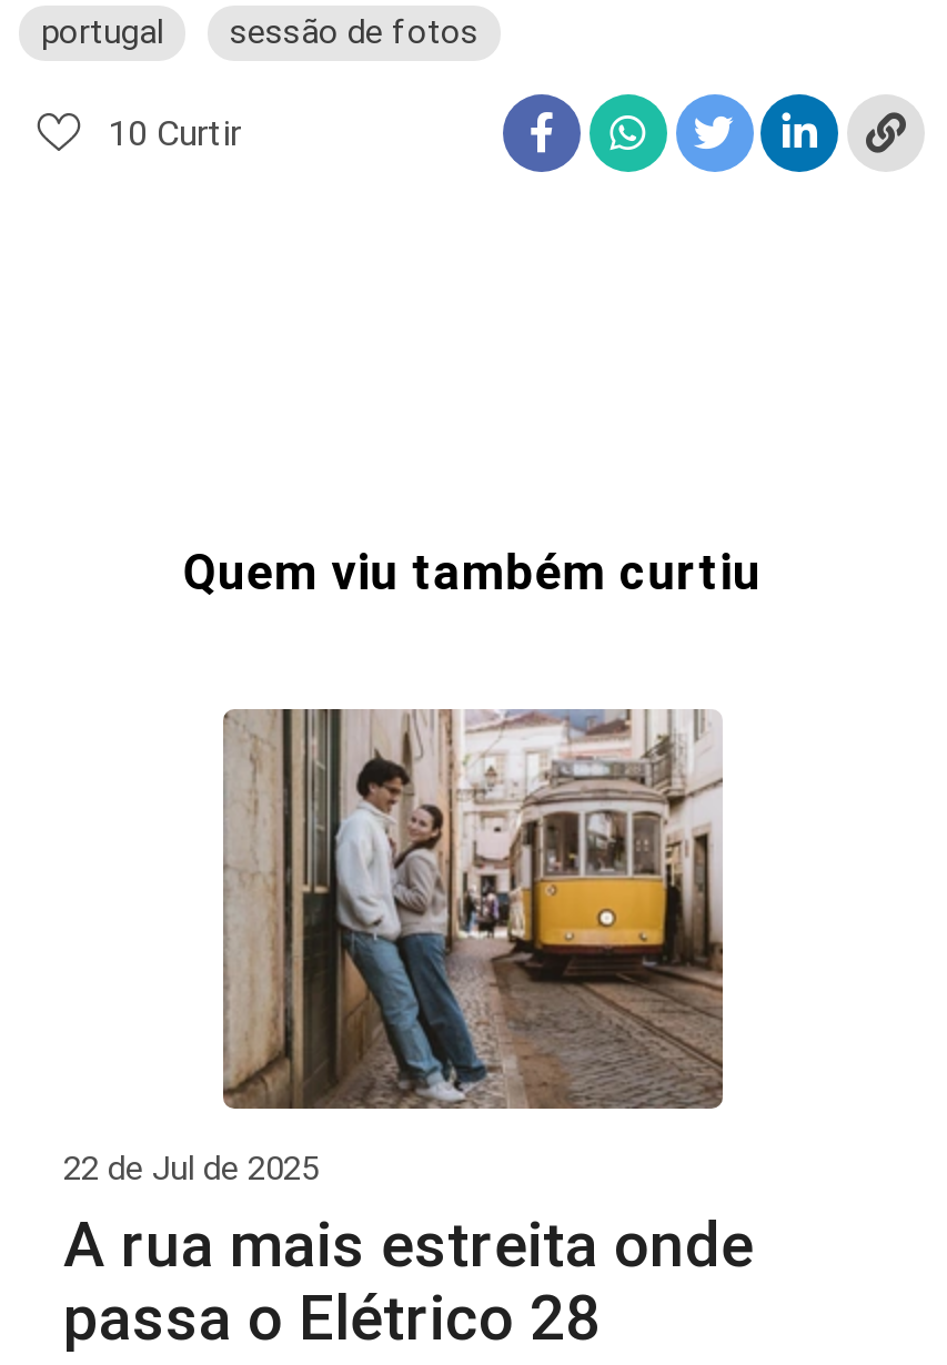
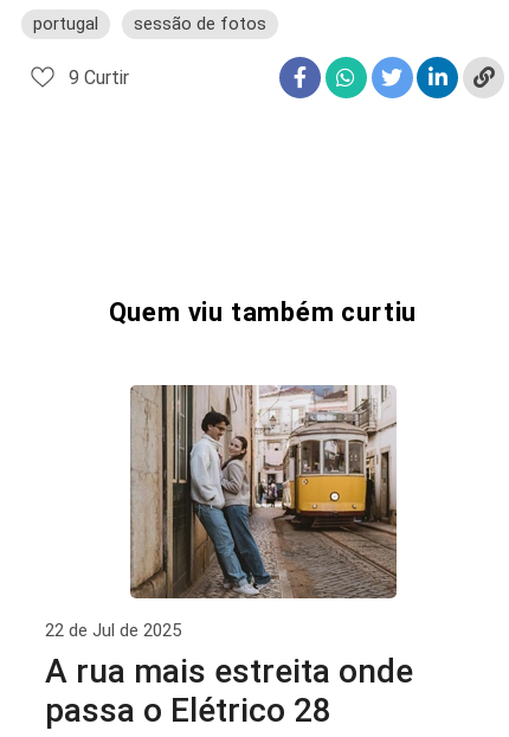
- 10 Curtir
+ 9 Curtir
